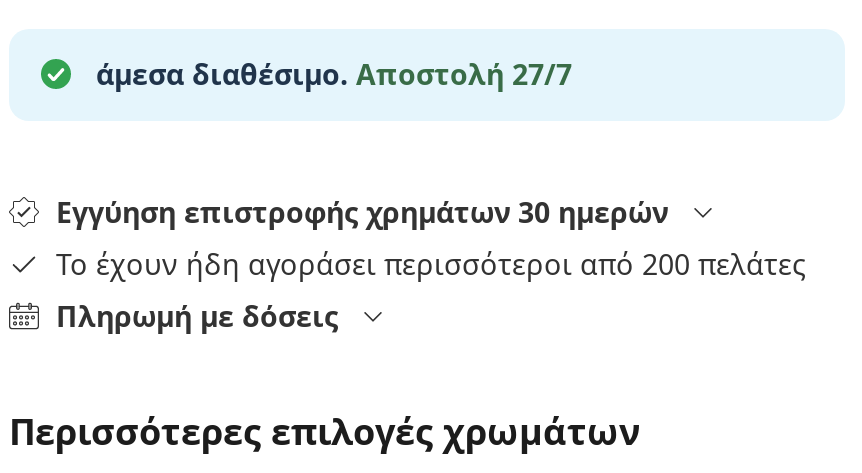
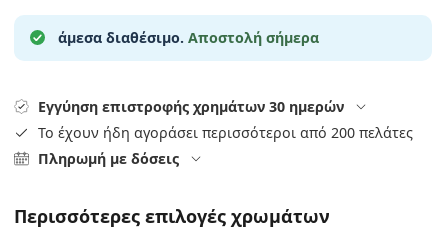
- άμεσα διαθέσιμο. Αποστολή 27/7
+ άμεσα διαθέσιμο. Αποστολή σήμερα
